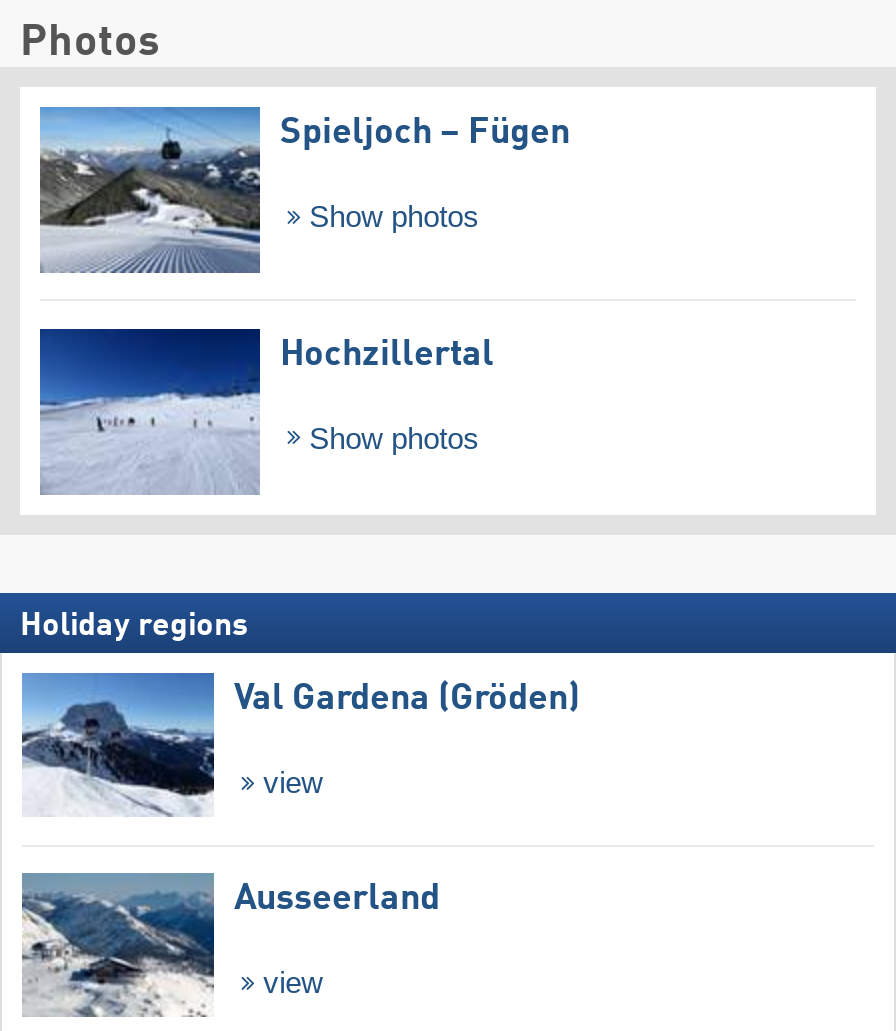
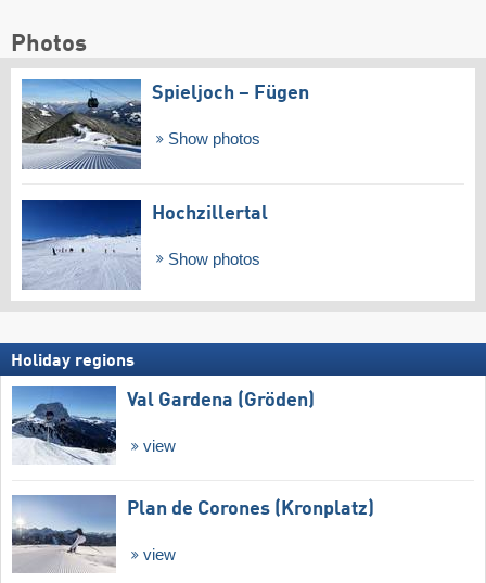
- [image]
- Ausseerland
+ [image]
+ Plan de Corones (Kronplatz)
